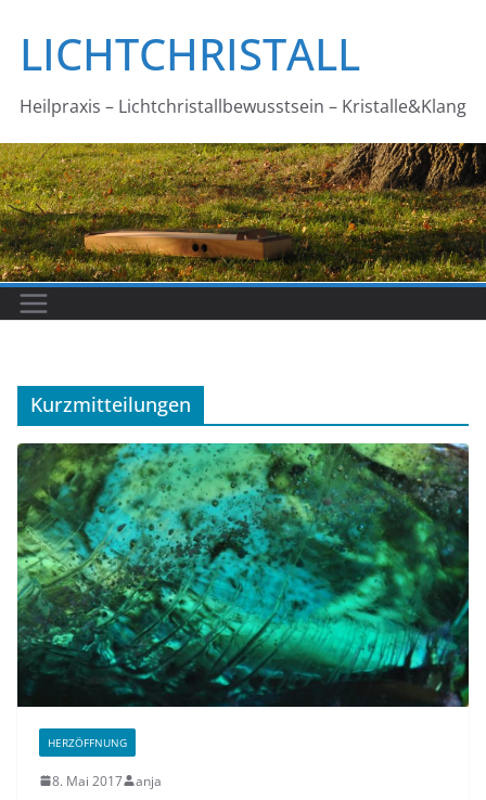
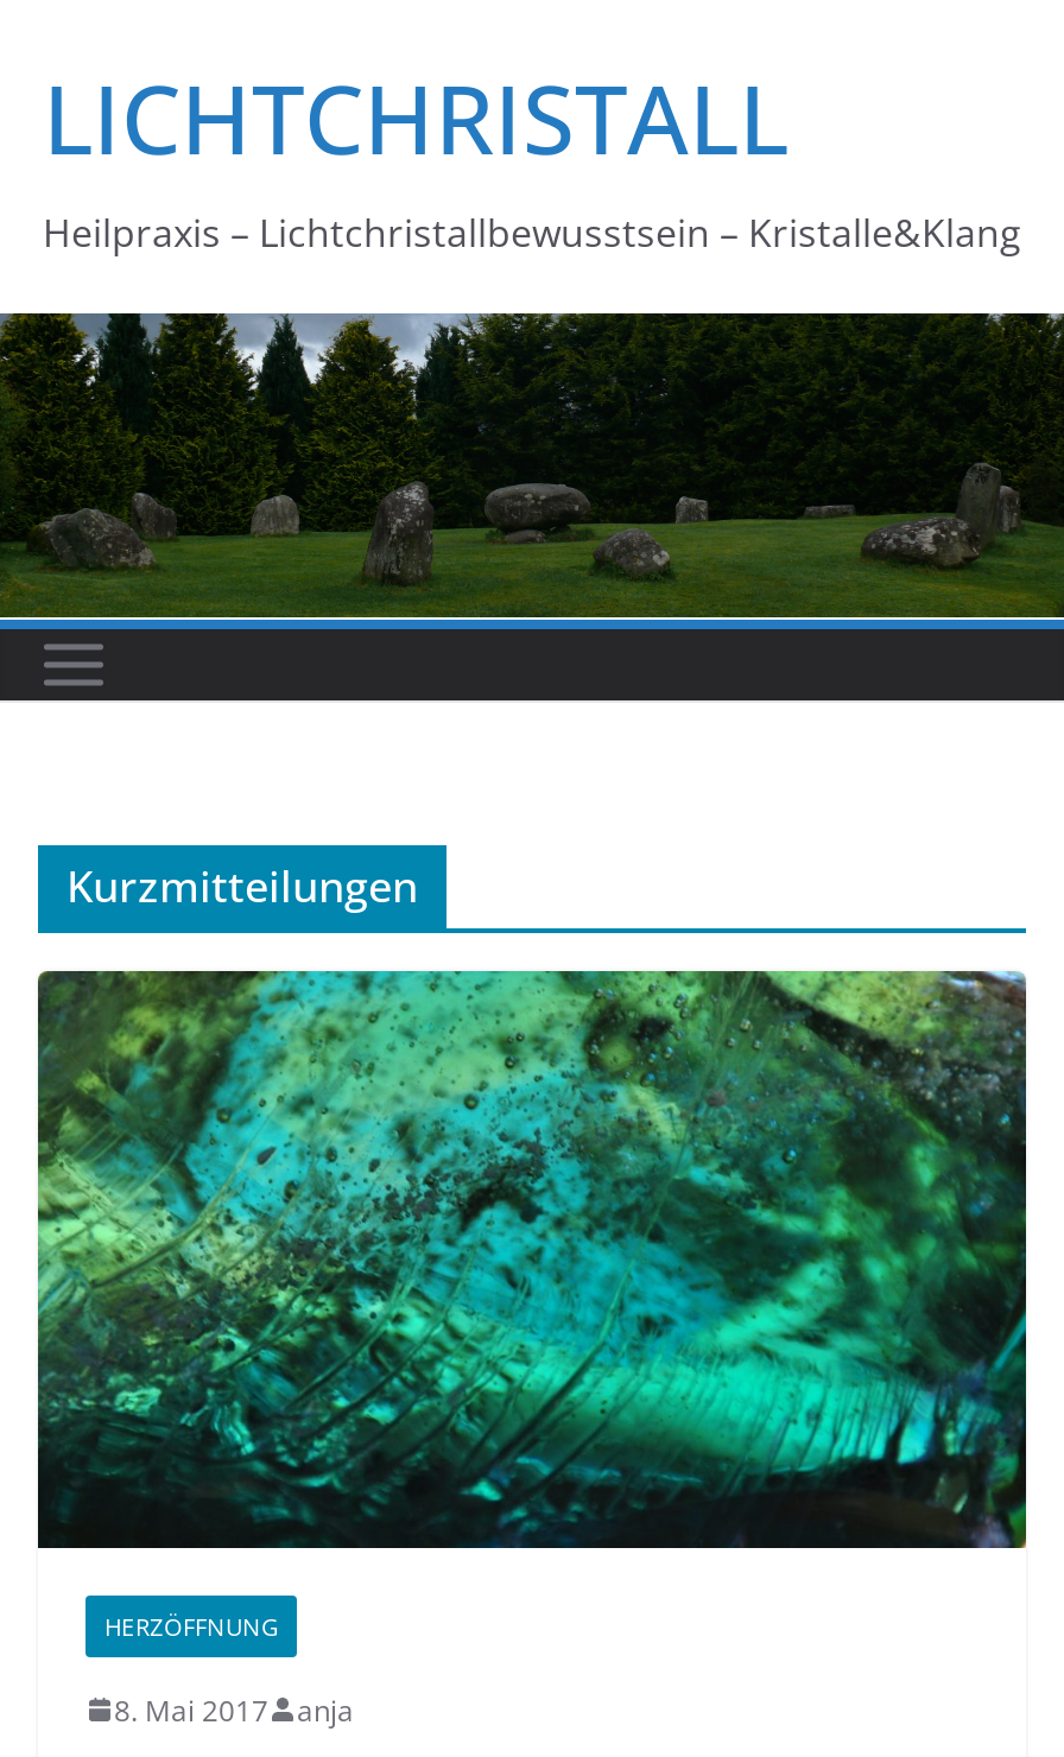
- [image]
+ [image]
